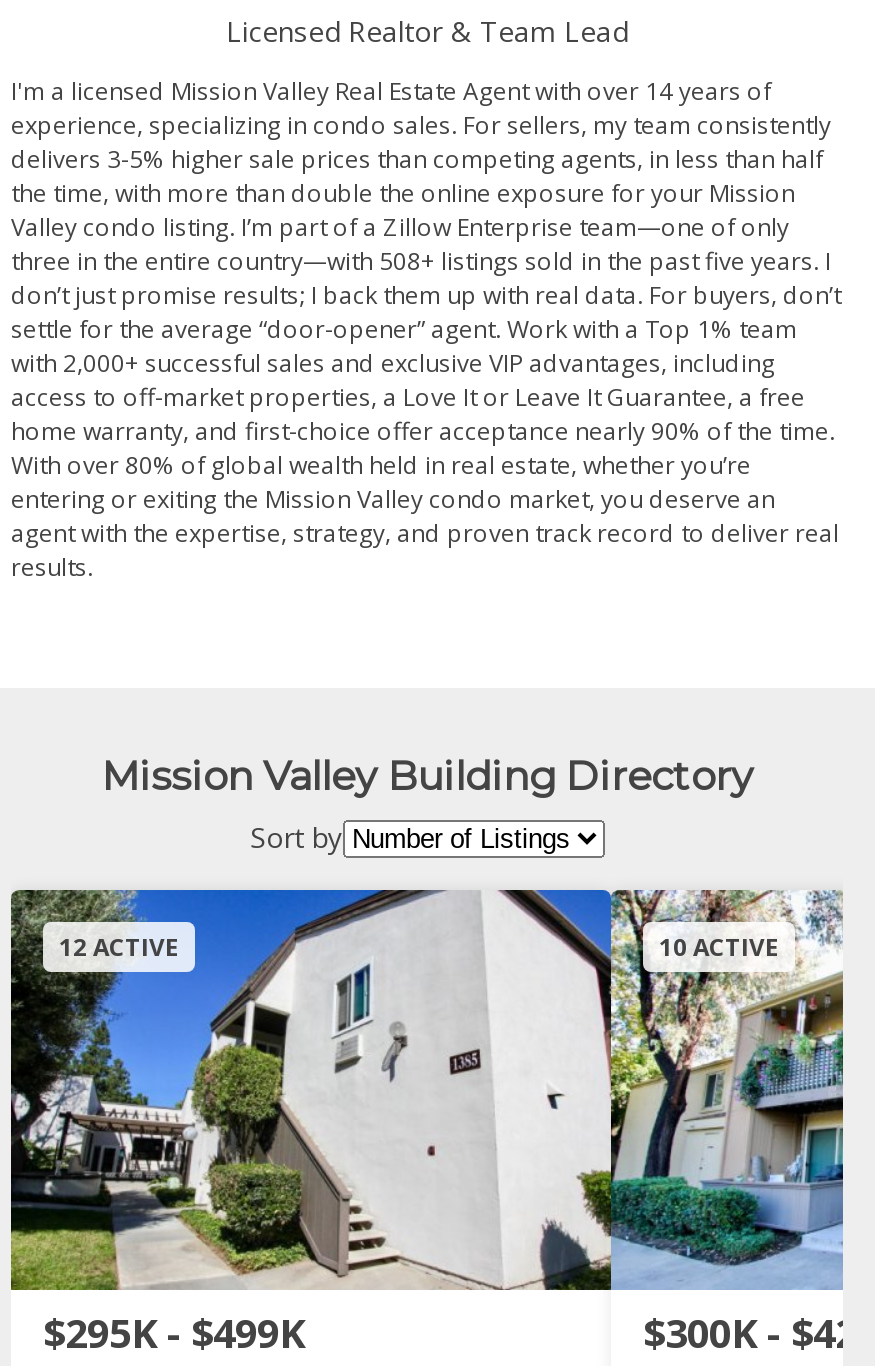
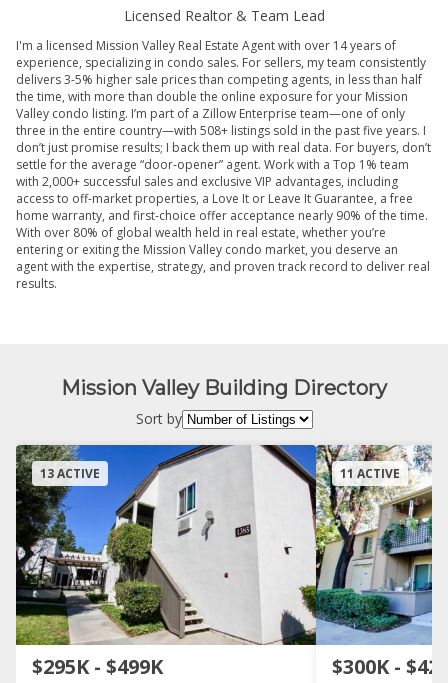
- 12 ACTIVE
+ 13 ACTIVE

- 10 ACTIVE
+ 11 ACTIVE
